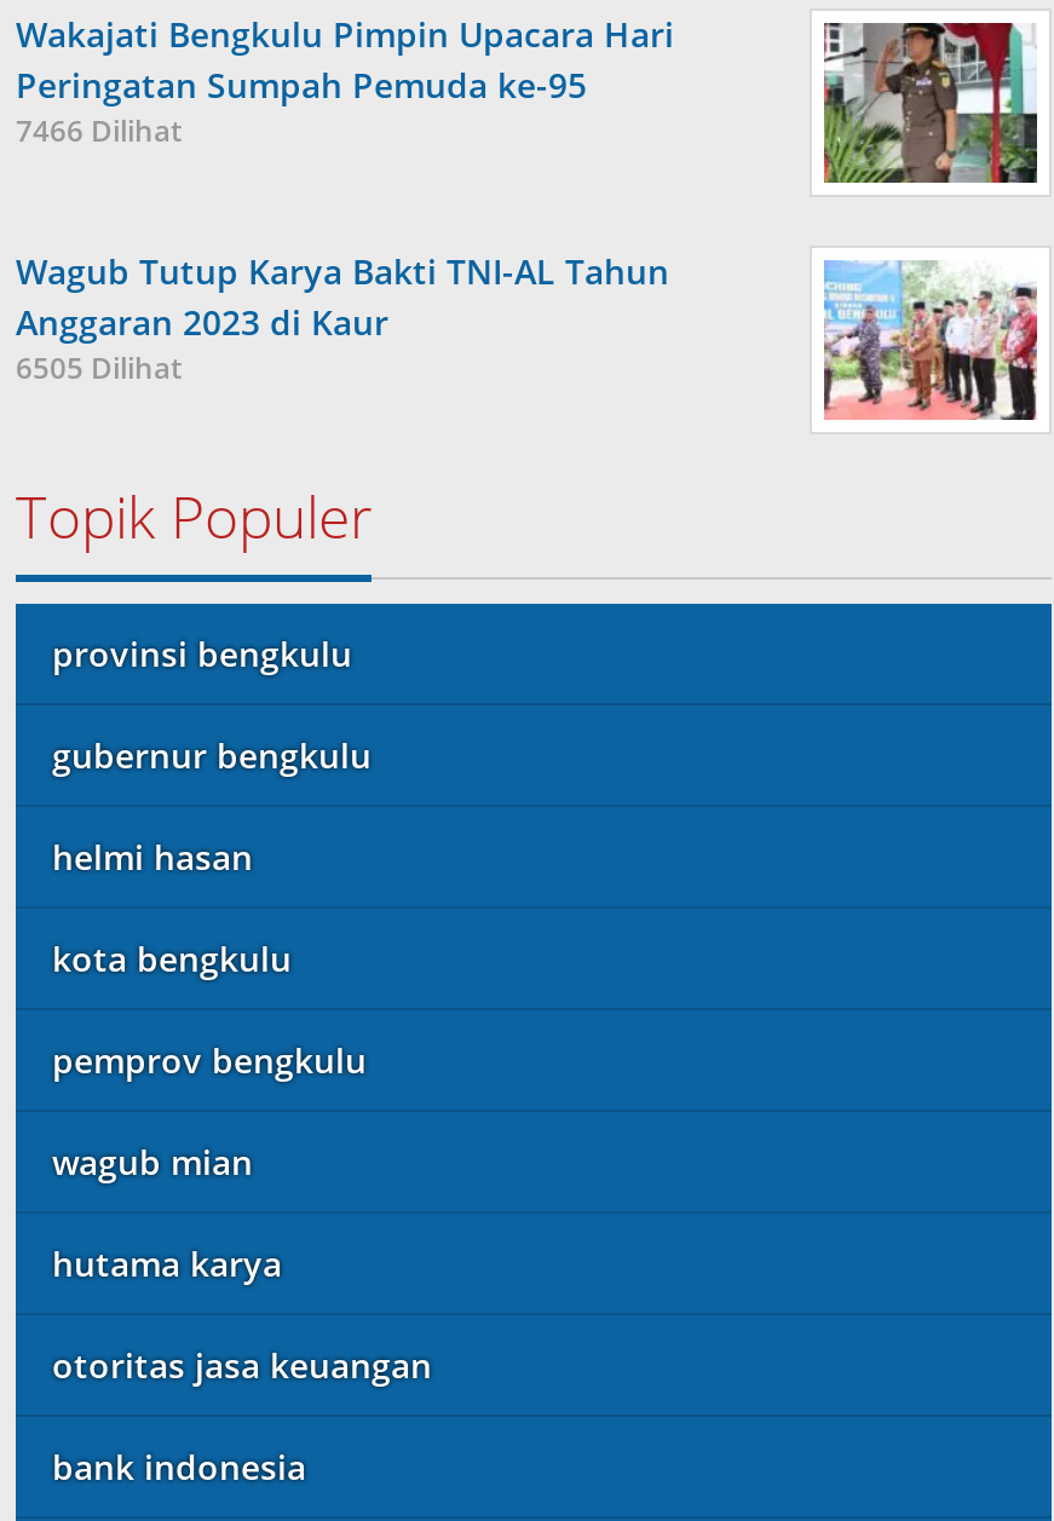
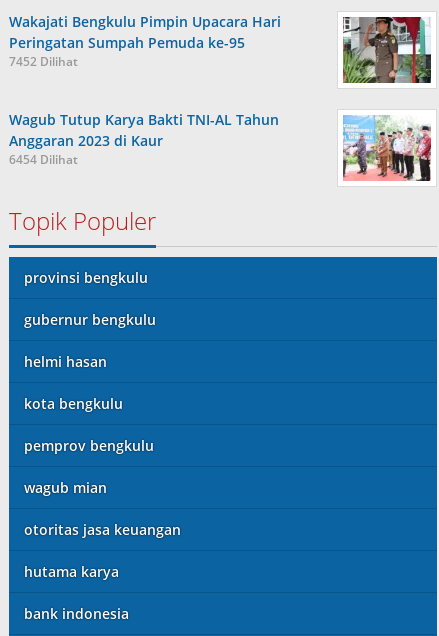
- 7466 Dilihat
+ 7452 Dilihat

- 6505 Dilihat
+ 6454 Dilihat

moved down: hutama karya

moved up: otoritas jasa keuangan
